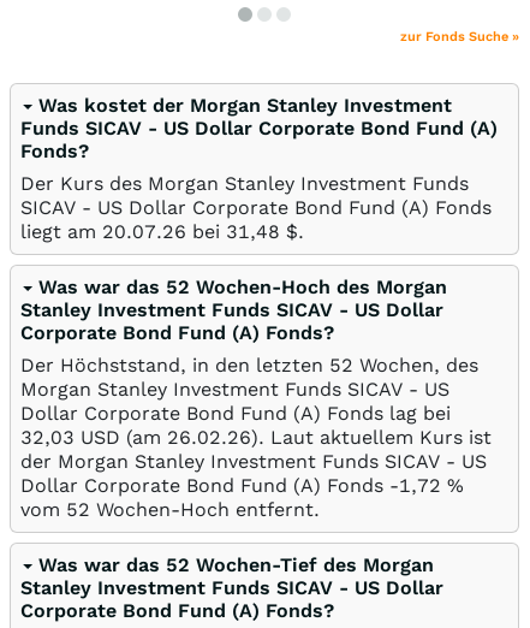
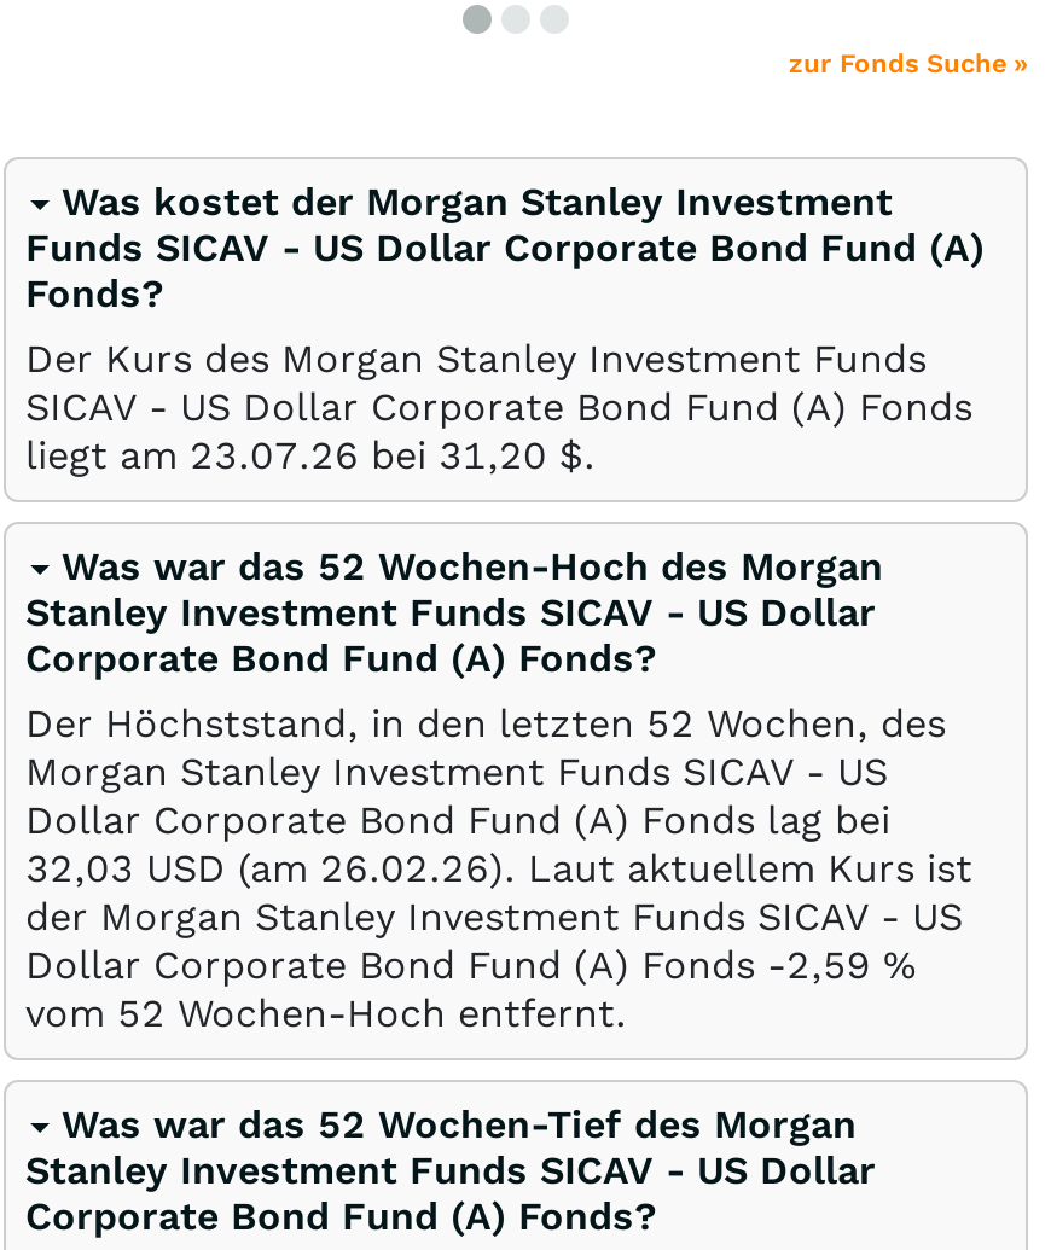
- liegt am 20.07.26 bei 31,48 $.
+ liegt am 23.07.26 bei 31,20 $.

- Dollar Corporate Bond Fund (A) Fonds -1,72%
+ Dollar Corporate Bond Fund (A) Fonds -2,59%
